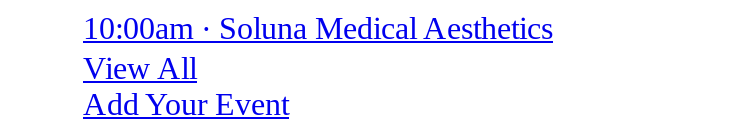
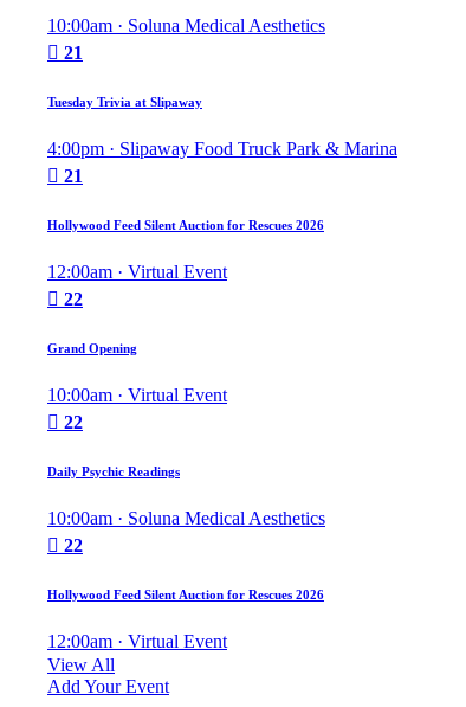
+ 21
+ Tuesday Trivia at Slipaway
+ 4:00pm · Slipaway Food Truck Park & Marina
+ 21
+ Hollywood Feed Silent Auction for Rescues 2026
+ 12:00am · Virtual Event
+ 22
+ Grand Opening
+ 10:00am · Virtual Event
+ 22
+ Daily Psychic Readings
+ 10:00am · Soluna Medical Aesthetics
+ 22
+ Hollywood Feed Silent Auction for Rescues 2026
+ 12:00am · Virtual Event
